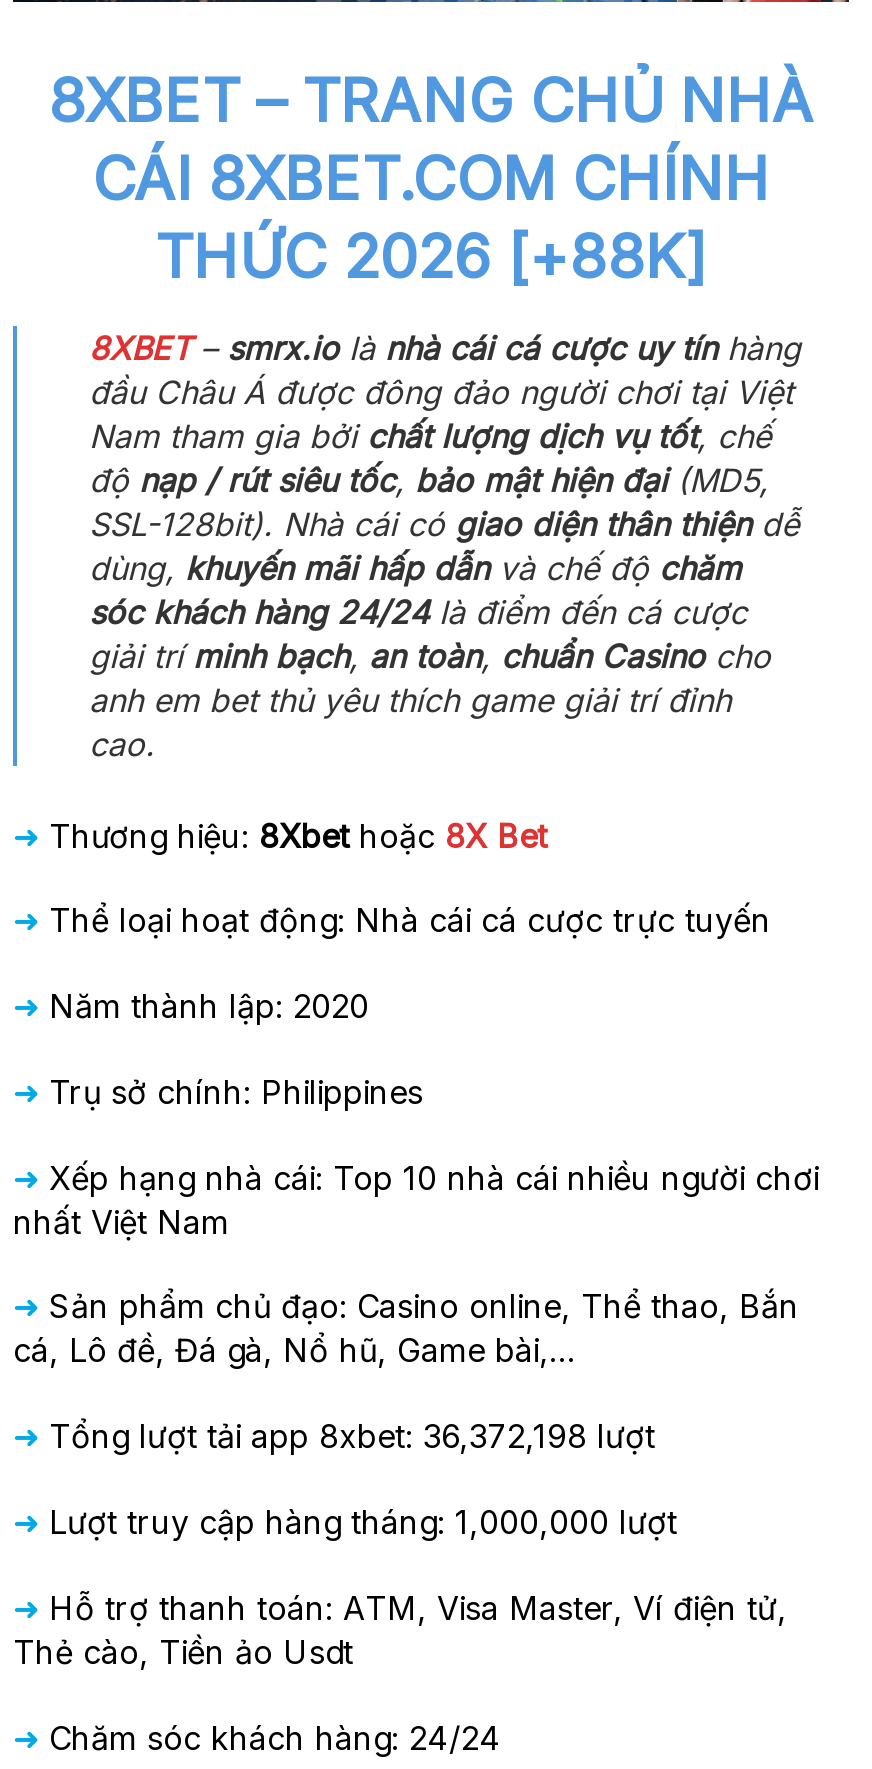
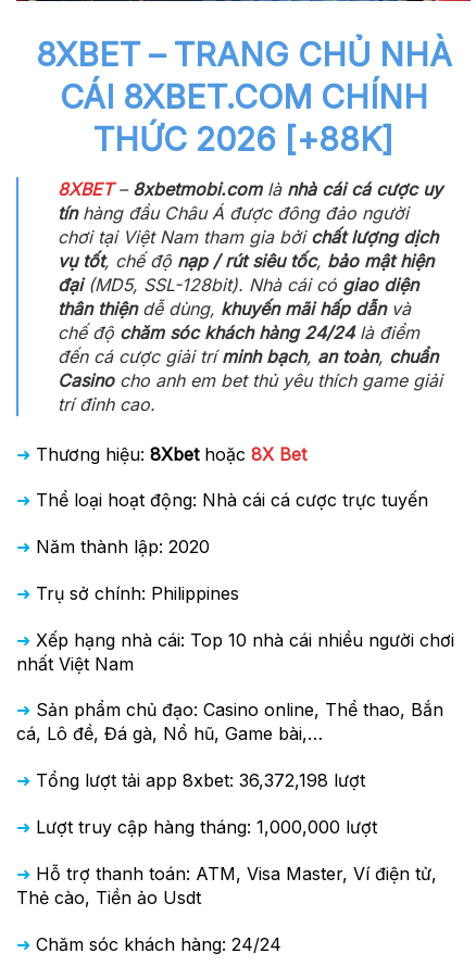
- 8XBET– smrx.io là nhà cái cá cược uy tín hàng
- đầu Châu Á được đông đảo người chơi tại Việt
- Nam tham gia bởi chất lượng dịch vụ tốt, chế
- độ nạp / rút siêu tốc, bảo mật hiện đại (MD5,
- SSL-128bit). Nhà cái có giao diện thân thiện dễ
- dùng, khuyến mãi hấp dẫn và chế độ chăm
- sóc khách hàng 24/24 là điểm đến cá cược
- giải trí minh bạch, an toàn, chuẩn Casino cho
- anh em bet thủ yêu thích game giải trí đỉnh
- cao.
+ 8XBET– 8xbetmobi.com là nhà cái cá cược uy
+ tín hàng đầu Châu Á được đông đảo người
+ chơi tại Việt Nam tham gia bởi chất lượng dịch
+ vụ tốt, chế độ nạp / rút siêu tốc, bảo mật hiện
+ đại (MD5, SSL-128bit). Nhà cái có giao diện
+ thân thiện dễ dùng, khuyến mãi hấp dẫn và
+ chế độ chăm sóc khách hàng 24/24 là điểm
+ đến cá cược giải tríminh bạch, an toàn, chuẩn
+ Casino cho anh em bet thủ yêu thích game giải
+ trí đỉnh cao.
